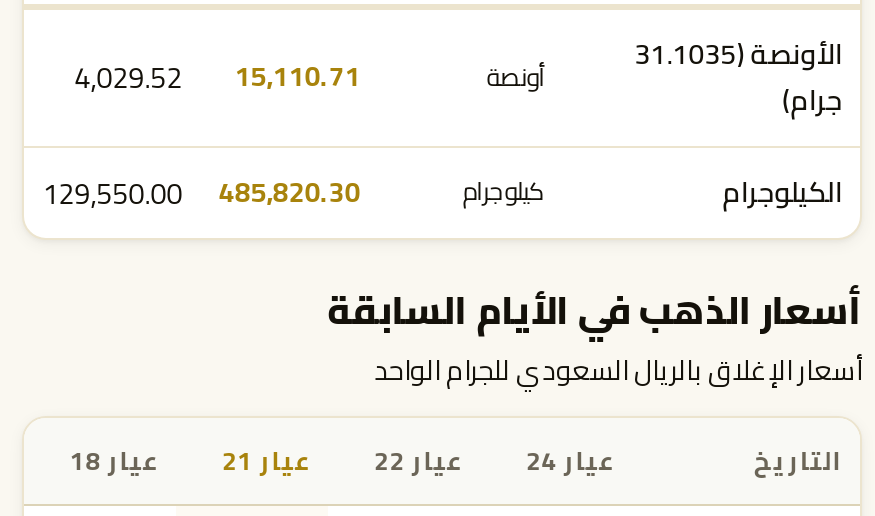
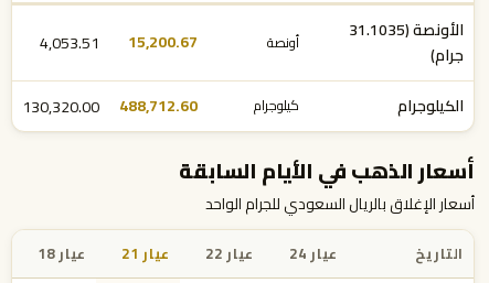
- 4,029.52
+ 4,053.51

- 15,110.71
+ 15,200.67

- 129,550.00
+ 130,320.00

- 485,820.30
+ 488,712.60
